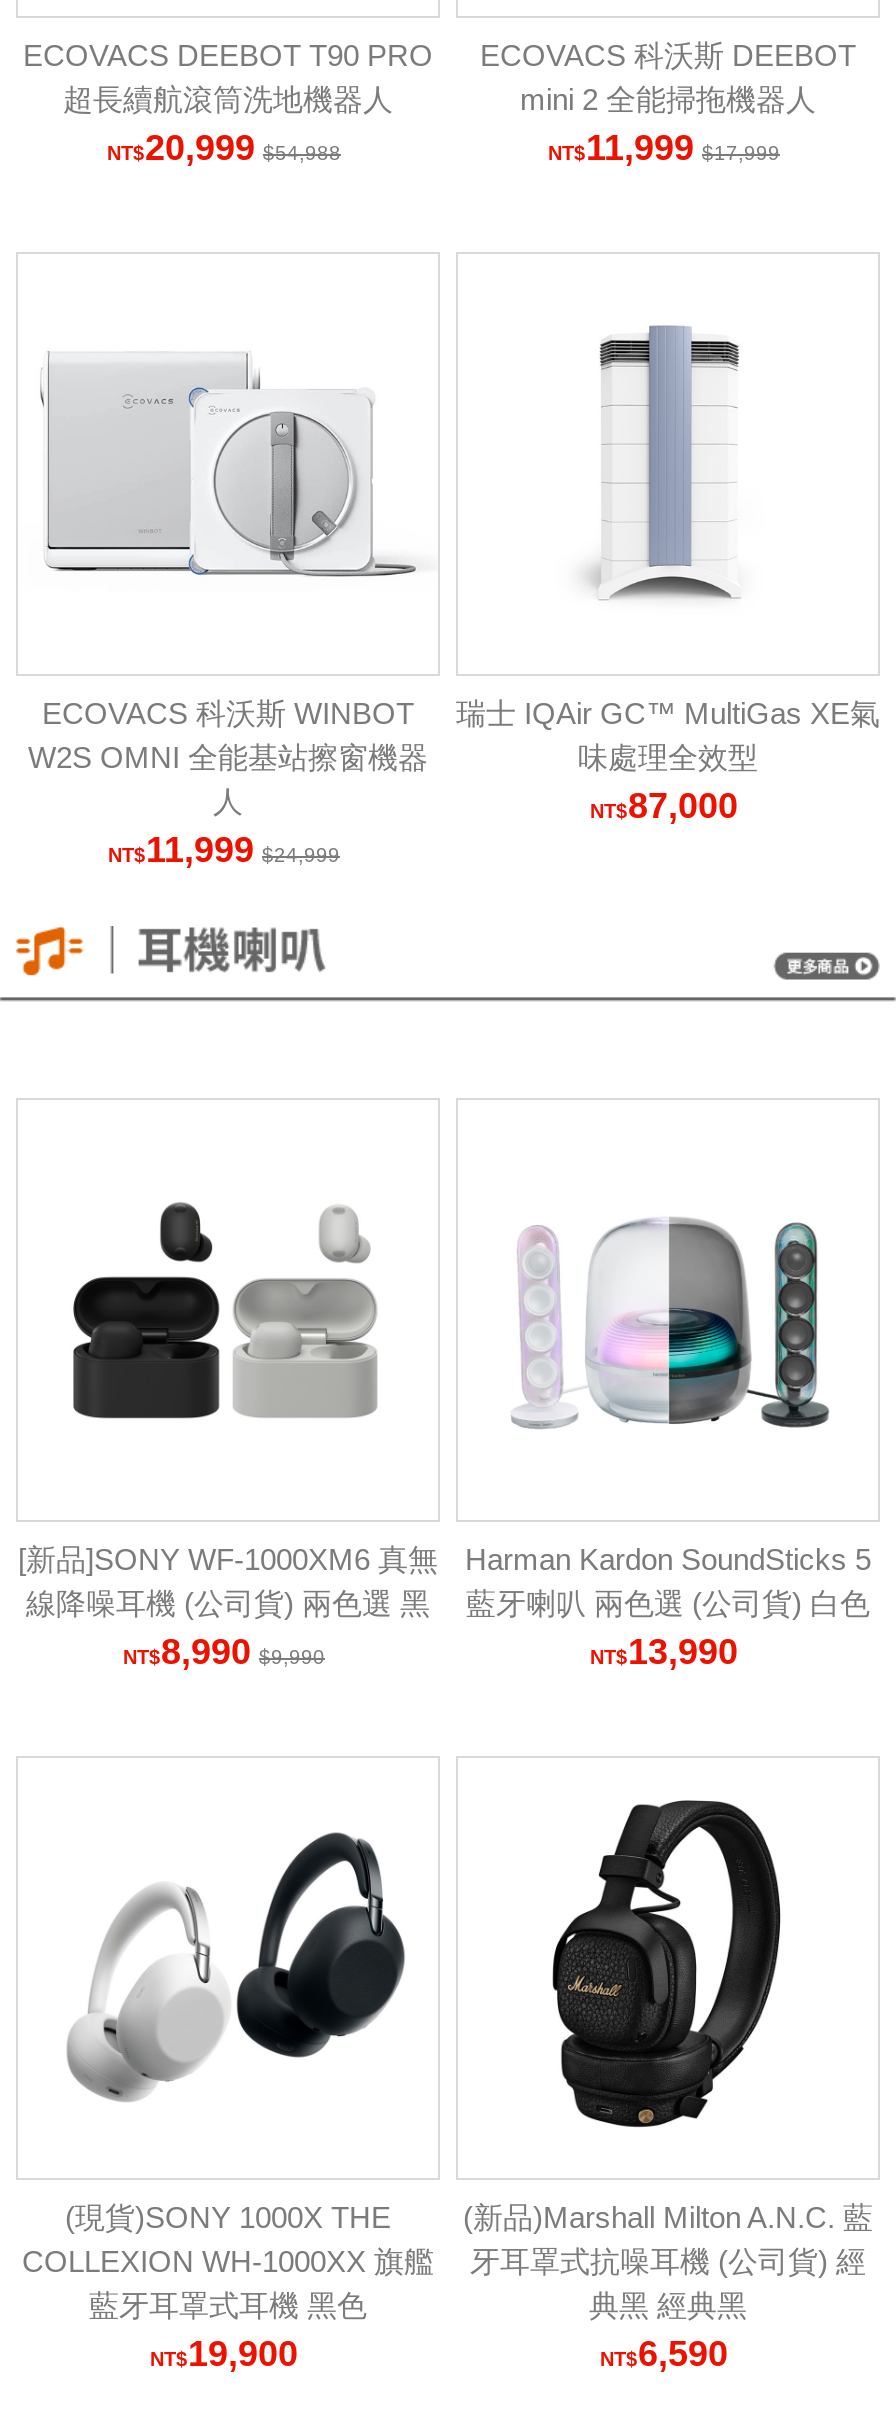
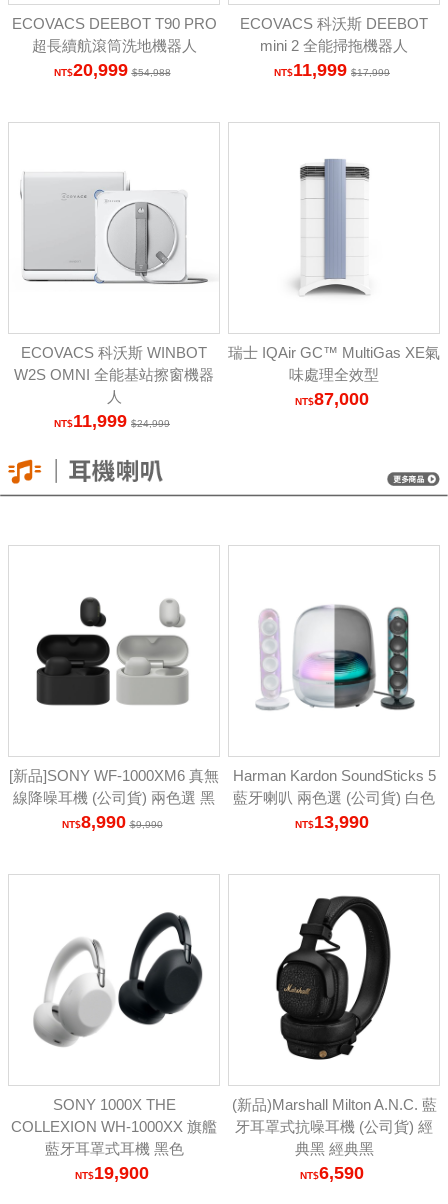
- (現貨)SONY 1000X THE
+ SONY 1000X THE
